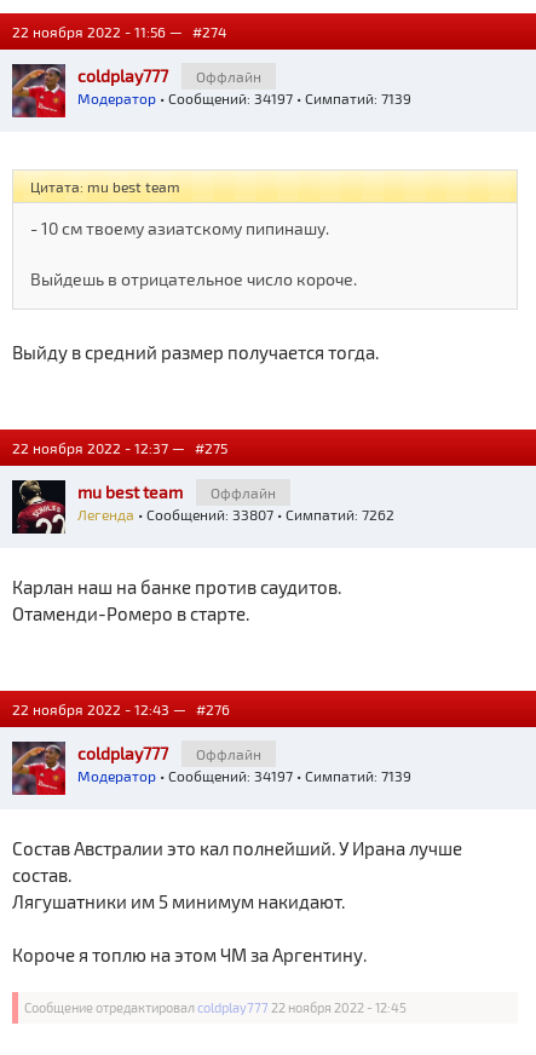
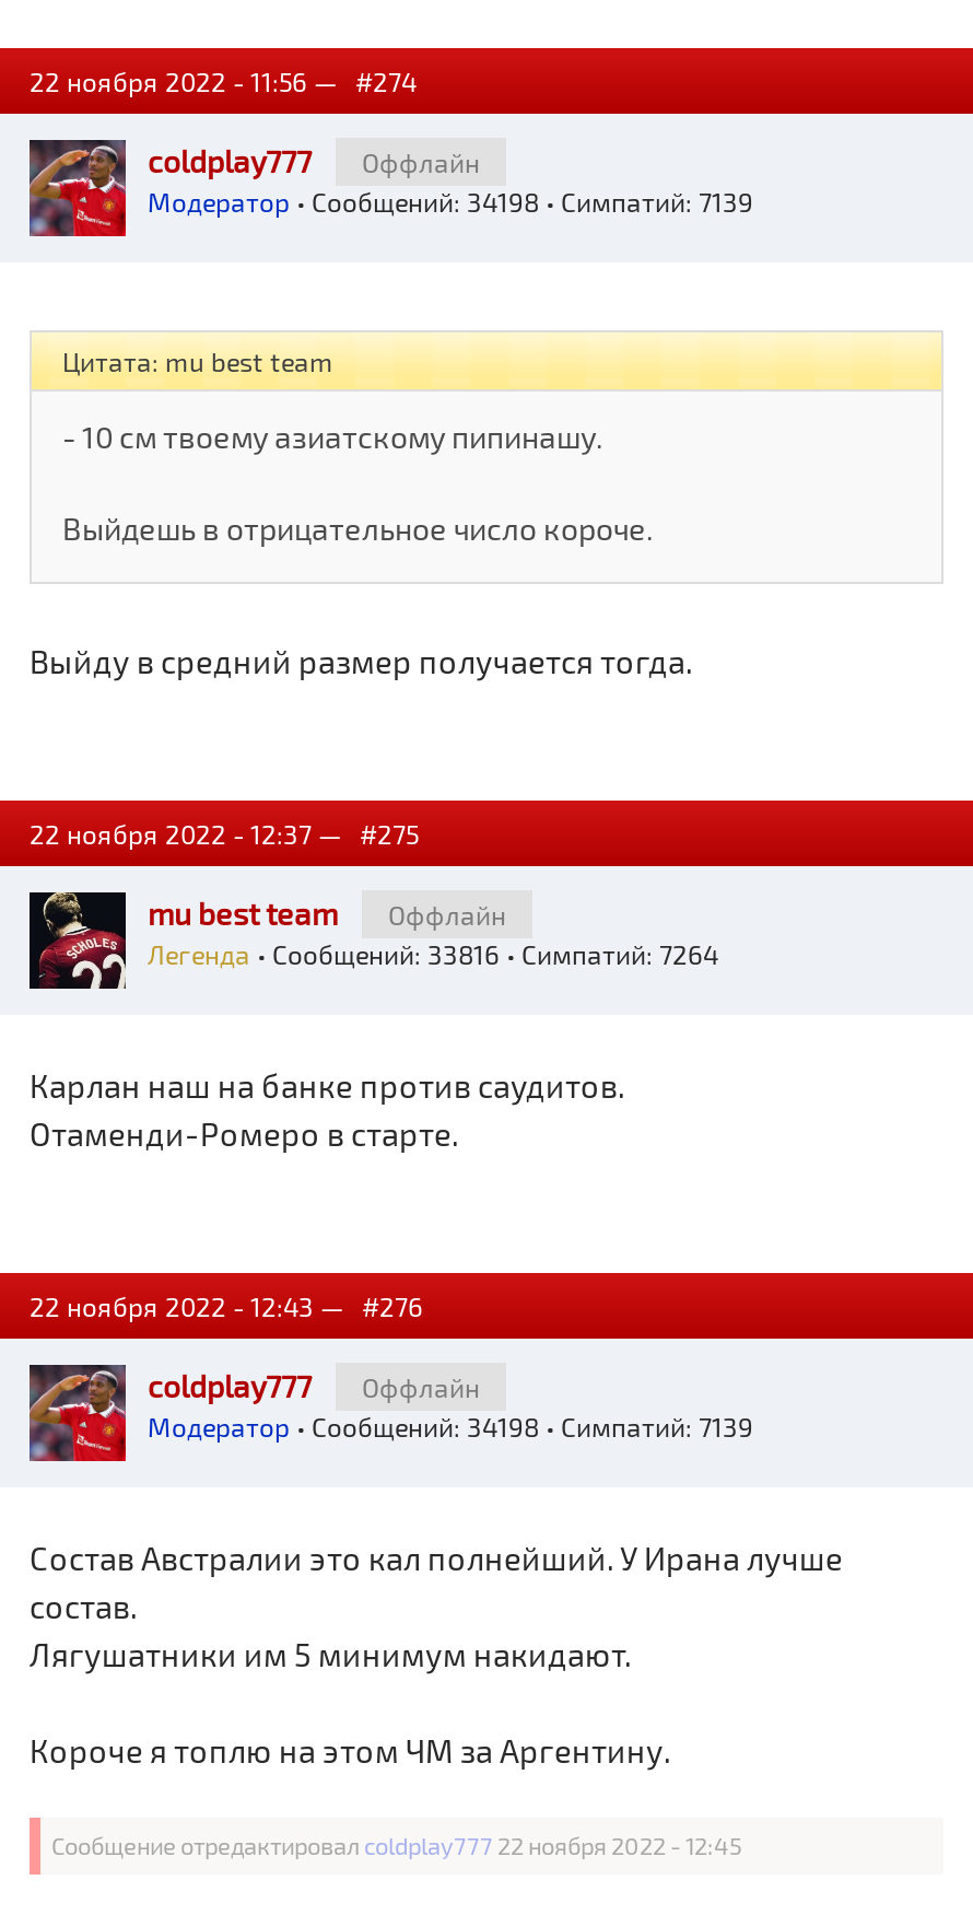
- Модератор • Сообщений: 34197 • Симпатий: 7139
+ Модератор • Сообщений: 34198 • Симпатий: 7139

- Легенда • Сообщений: 33807 • Симпатий: 7262
+ Легенда • Сообщений: 33816 • Симпатий: 7264

- Модератор • Сообщений: 34197 • Симпатий: 7139
+ Модератор • Сообщений: 34198 • Симпатий: 7139
